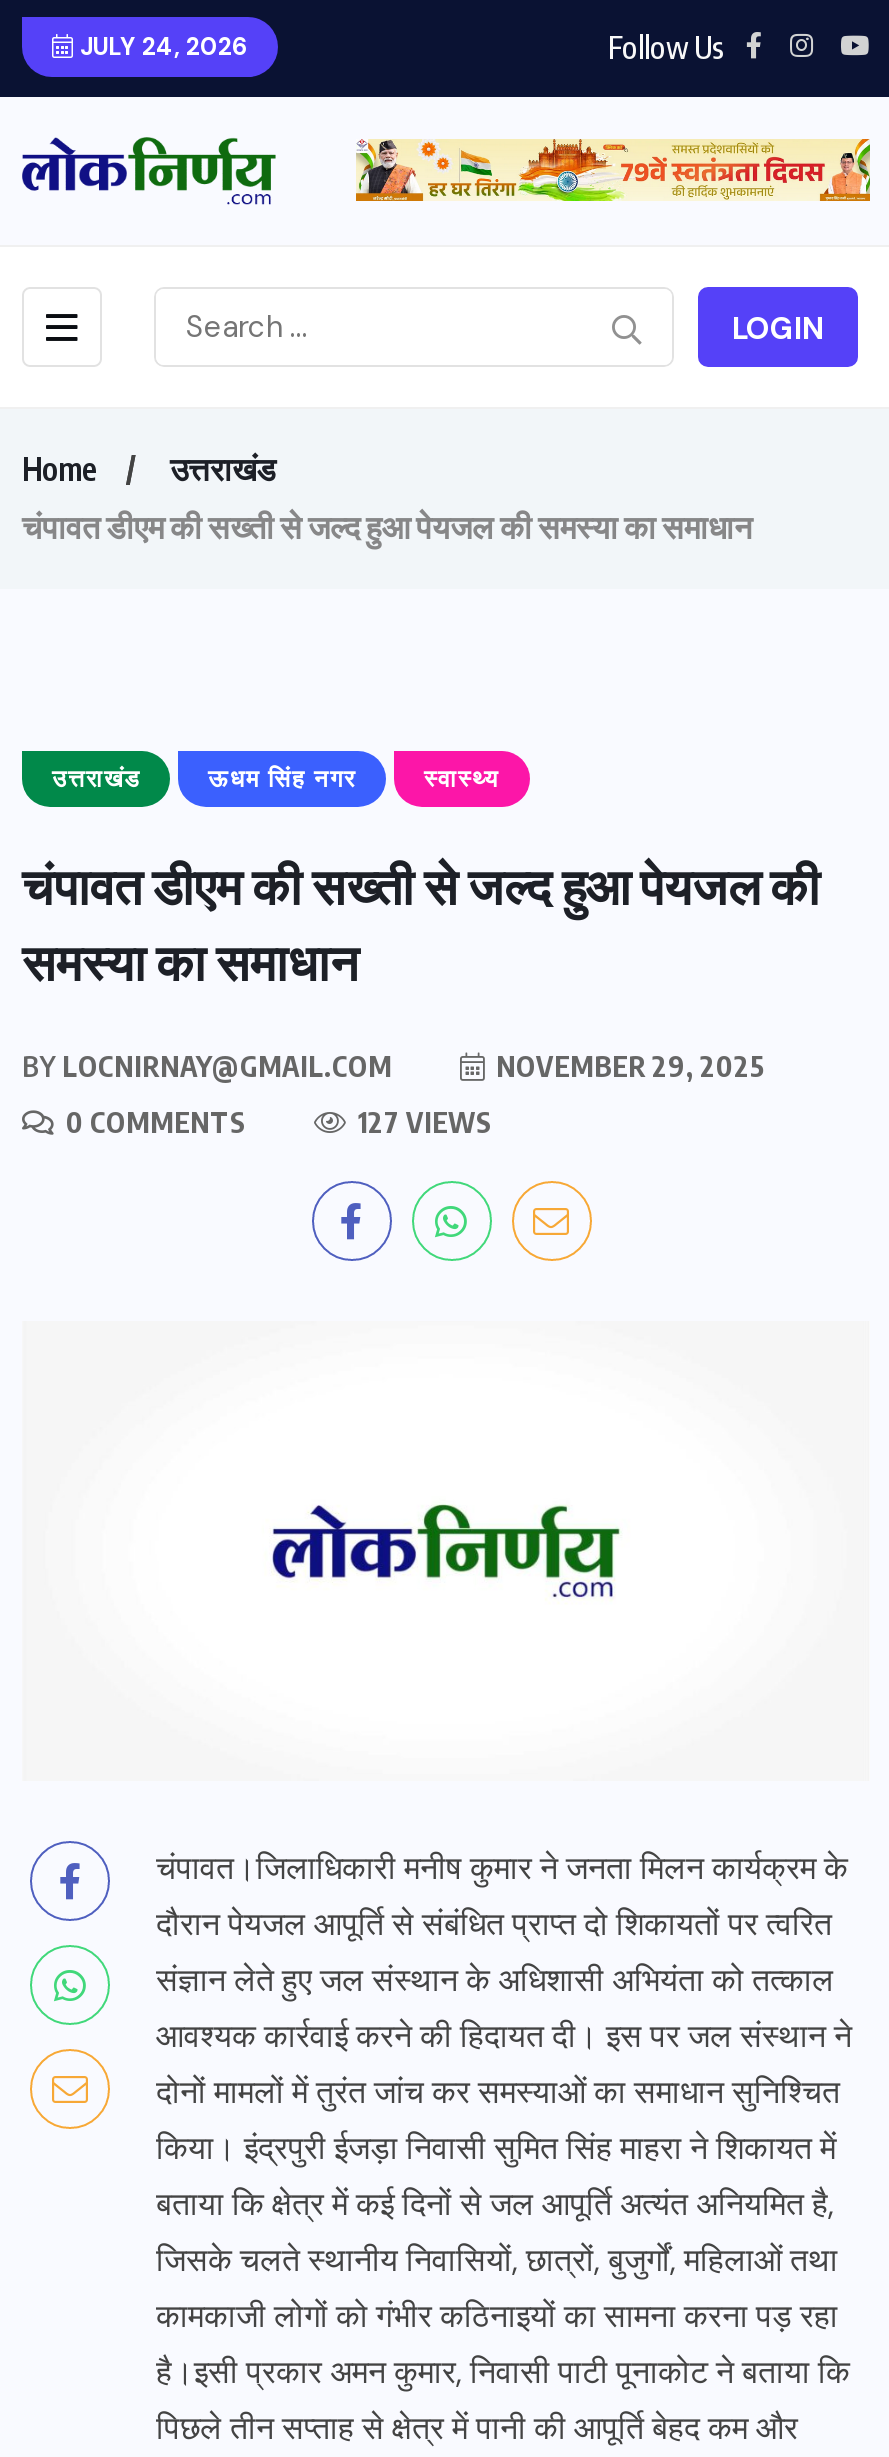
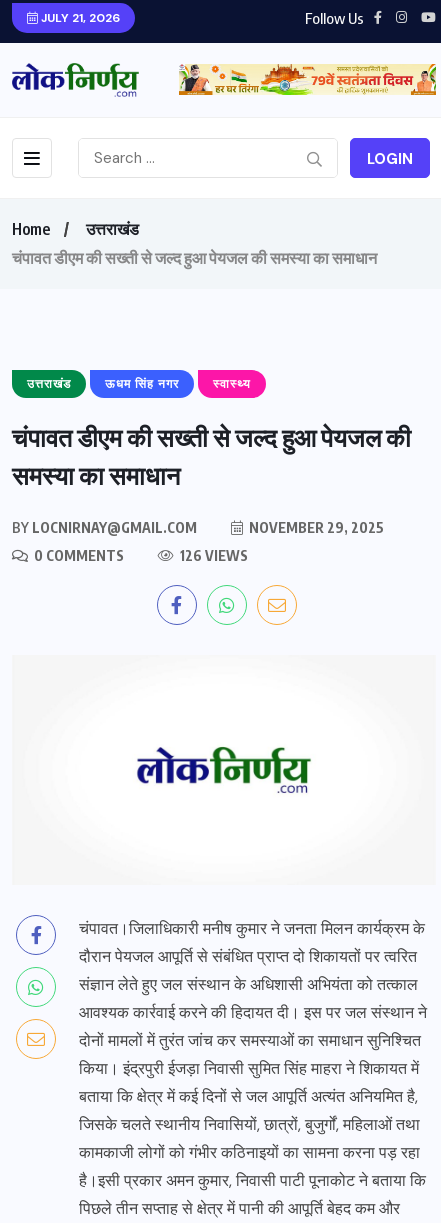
- JULY 24, 2026
+ JULY 21, 2026

- 127 VIEWS
+ 126 VIEWS
